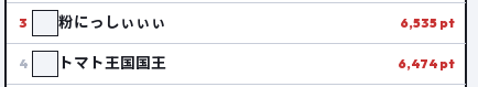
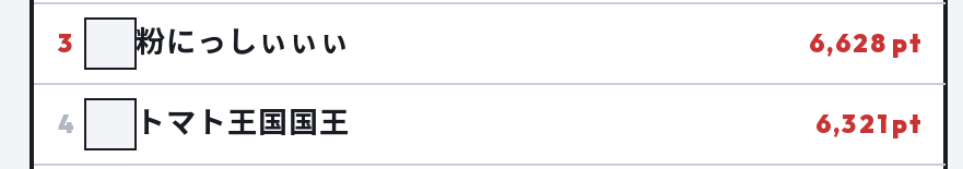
- 6,535 pt
+ 6,628 pt

- 6,474 pt
+ 6,321 pt
